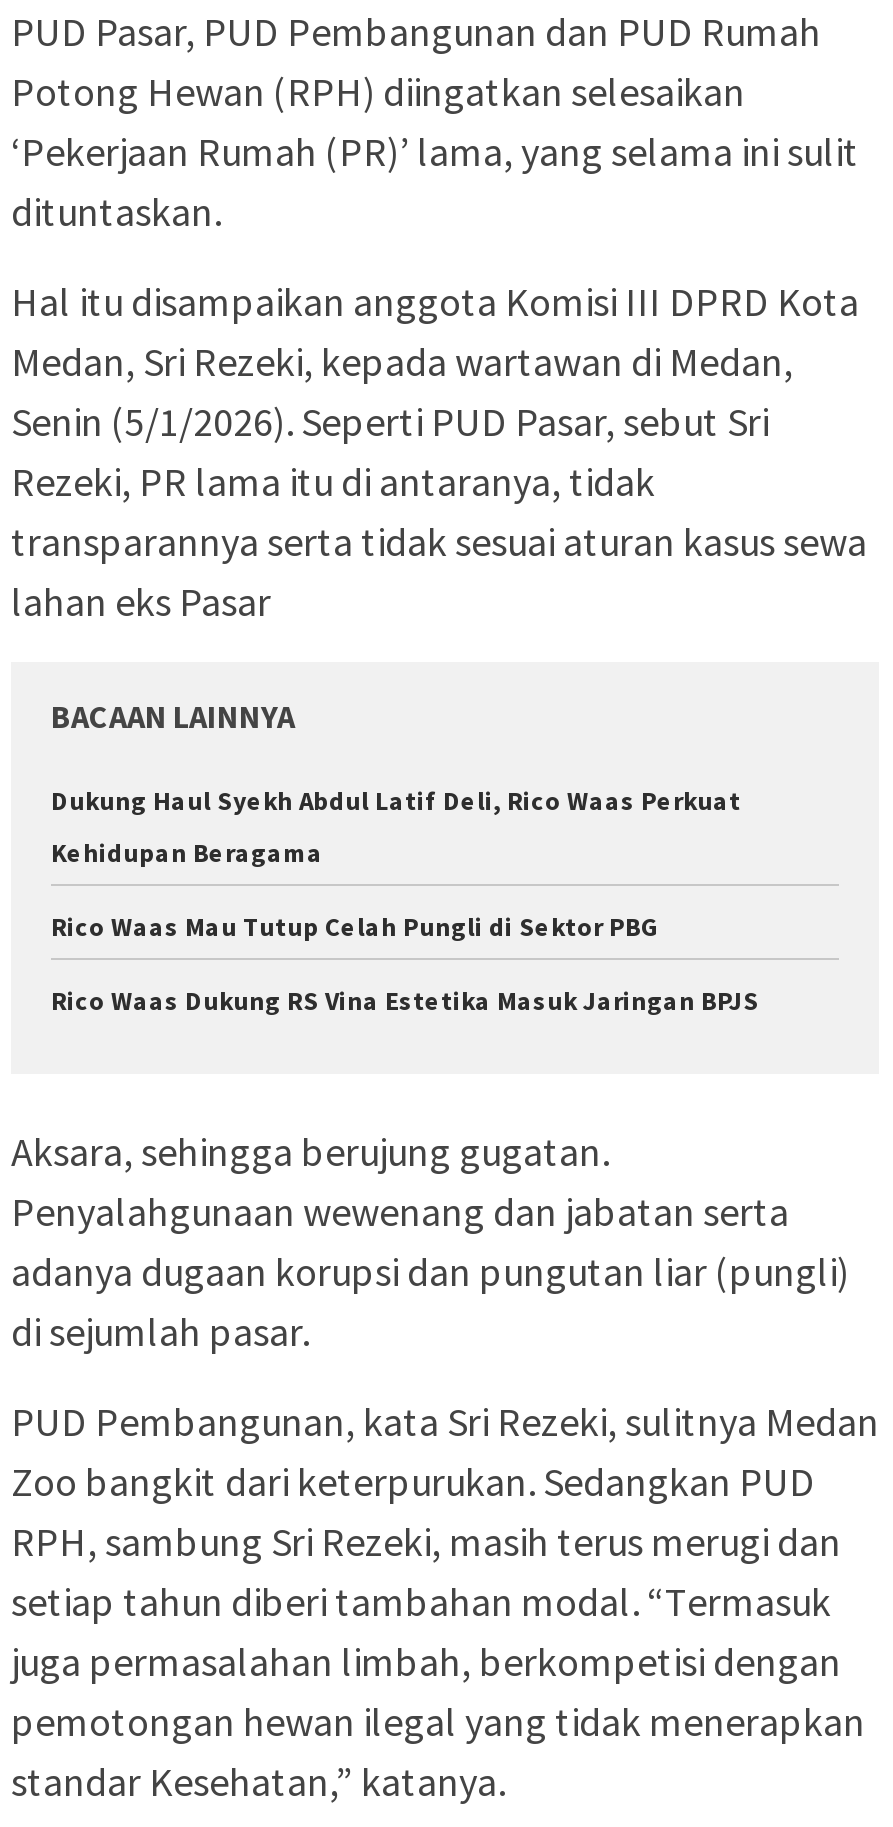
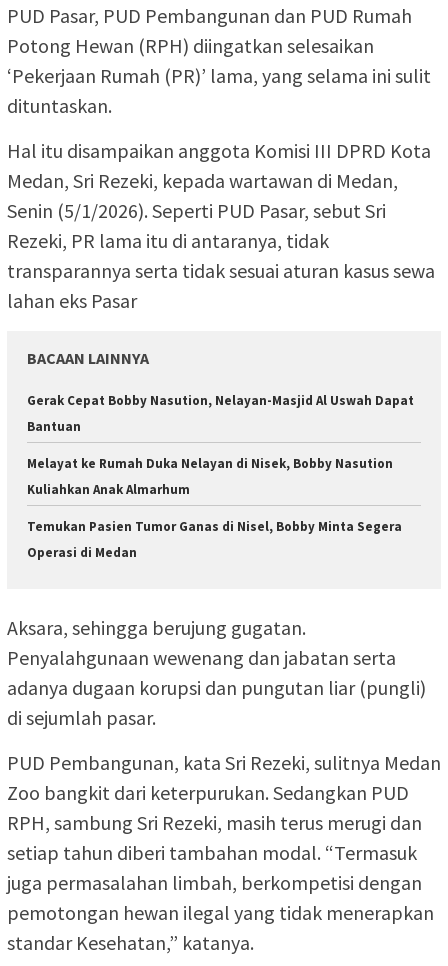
- Dukung Haul Syekh Abdul Latif Deli, Rico Waas Perkuat
- Kehidupan Beragama
- Rico Waas Mau Tutup Celah Pungli di Sektor PBG
- Rico Waas Dukung RS Vina Estetika Masuk Jaringan BPJS
+ Gerak Cepat Bobby Nasution, Nelayan-Masjid Al Uswah Dapat
+ Bantuan
+ Melayat ke Rumah Duka Nelayan di Nisek, Bobby Nasution
+ Kuliahkan Anak Almarhum
+ Temukan Pasien Tumor Ganas di Nisel, Bobby Minta Segera
+ Operasi di Medan
